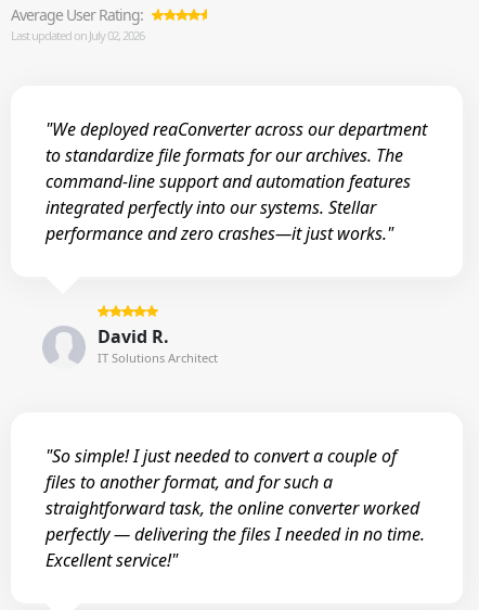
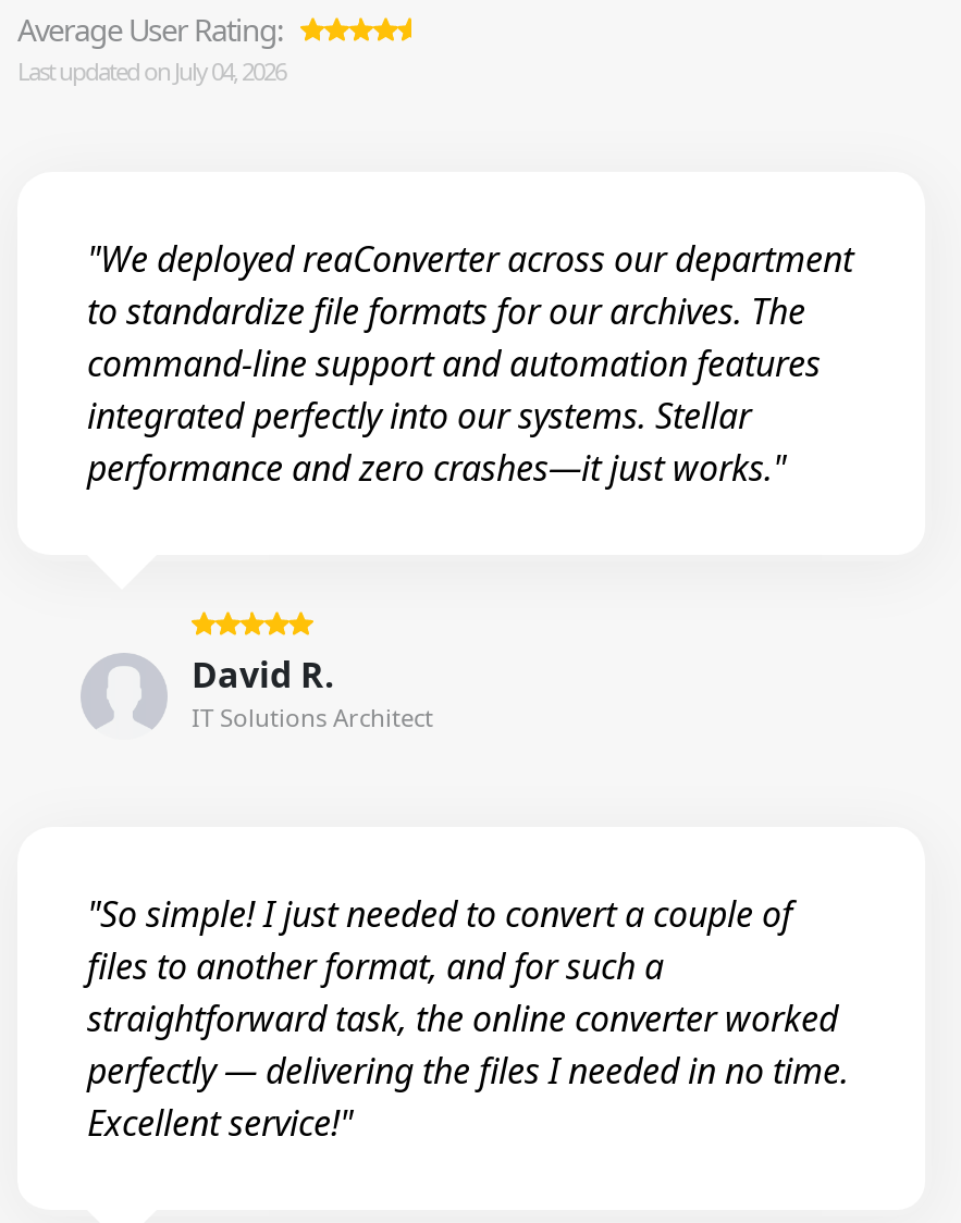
- Last updated on July 02, 2026
+ Last updated on July 04, 2026
